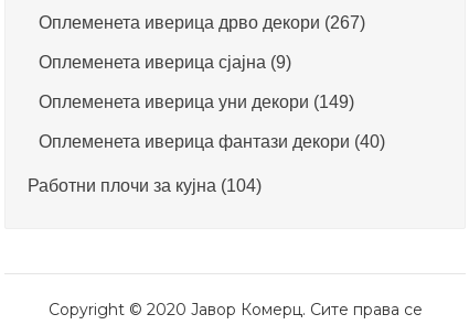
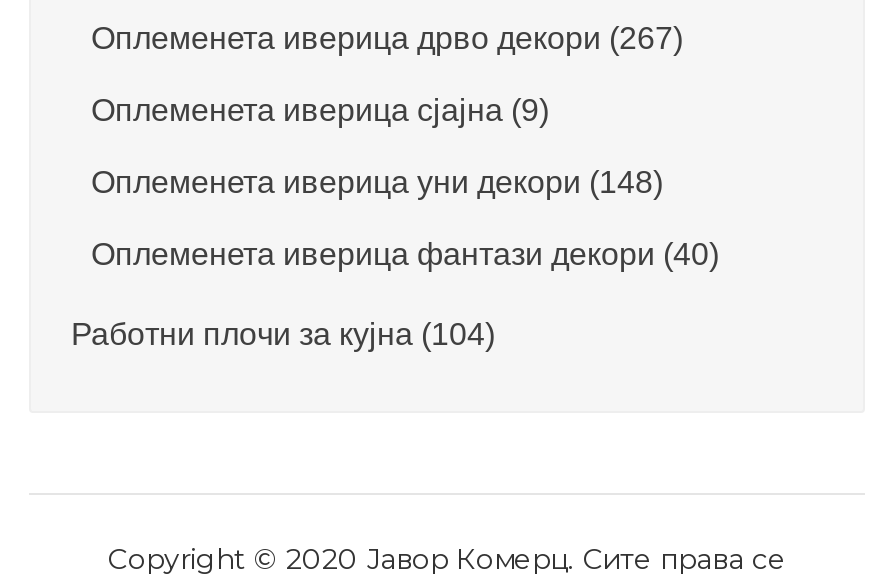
- Оплеменета иверица уни декори (149)
+ Оплеменета иверица уни декори (148)
